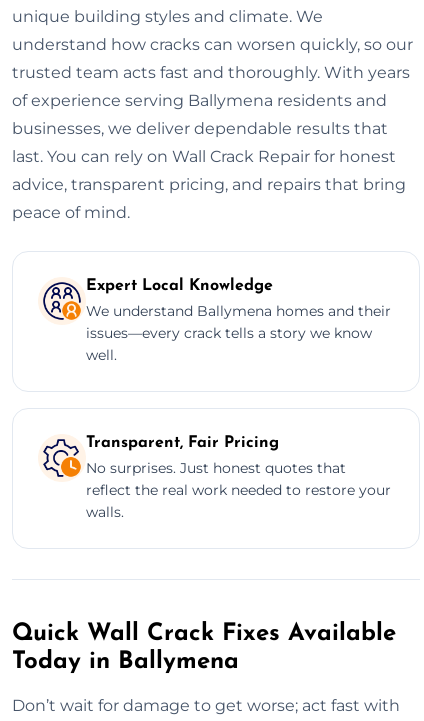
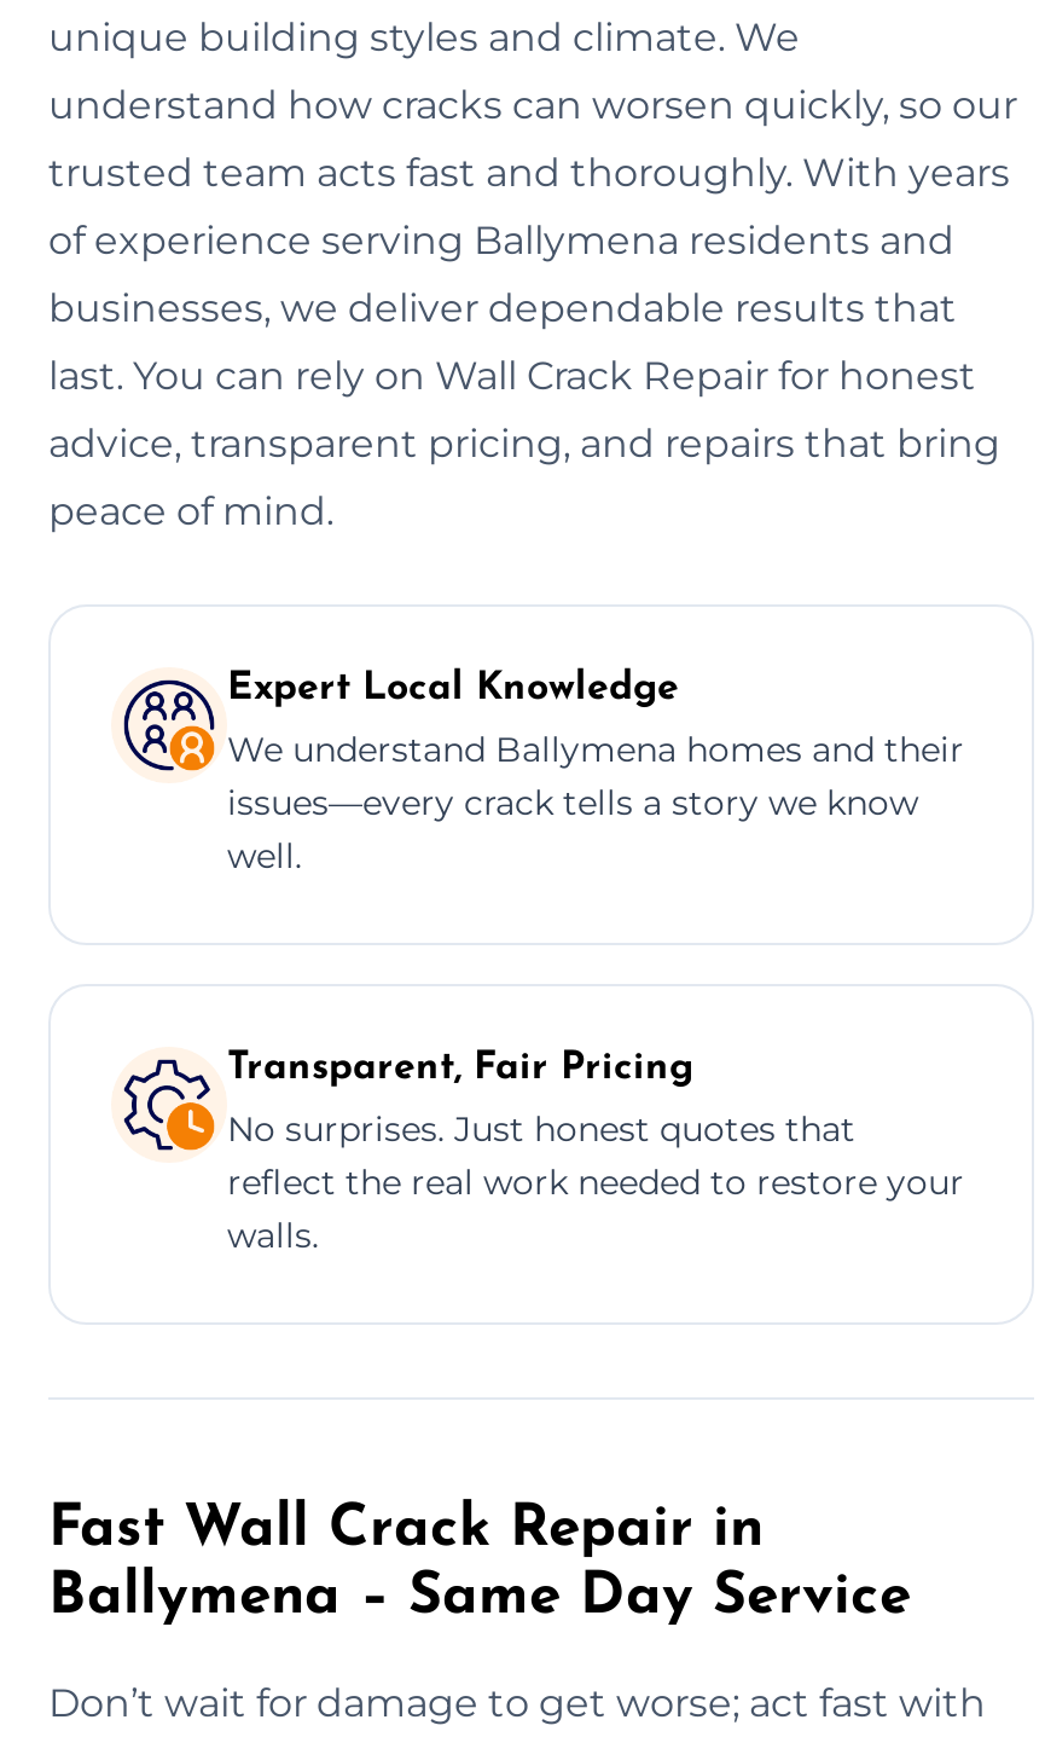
- Quick Wall Crack Fixes Available
- Today in Ballymena
+ Fast Wall Crack Repair in
+ Ballymena – Same Day Service
